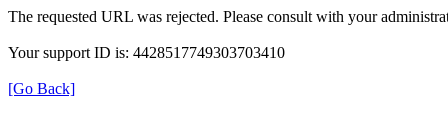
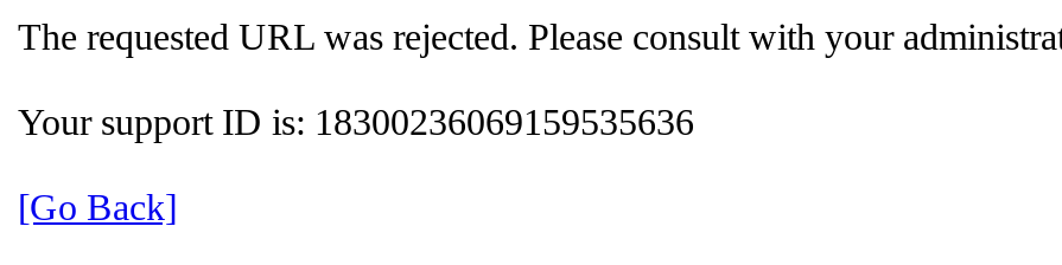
- Your support ID is: 4428517749303703410
+ Your support ID is: 18300236069159535636
